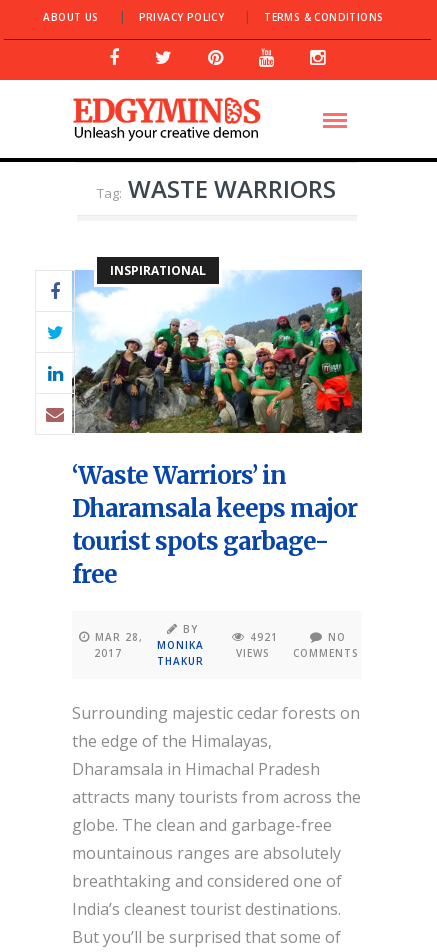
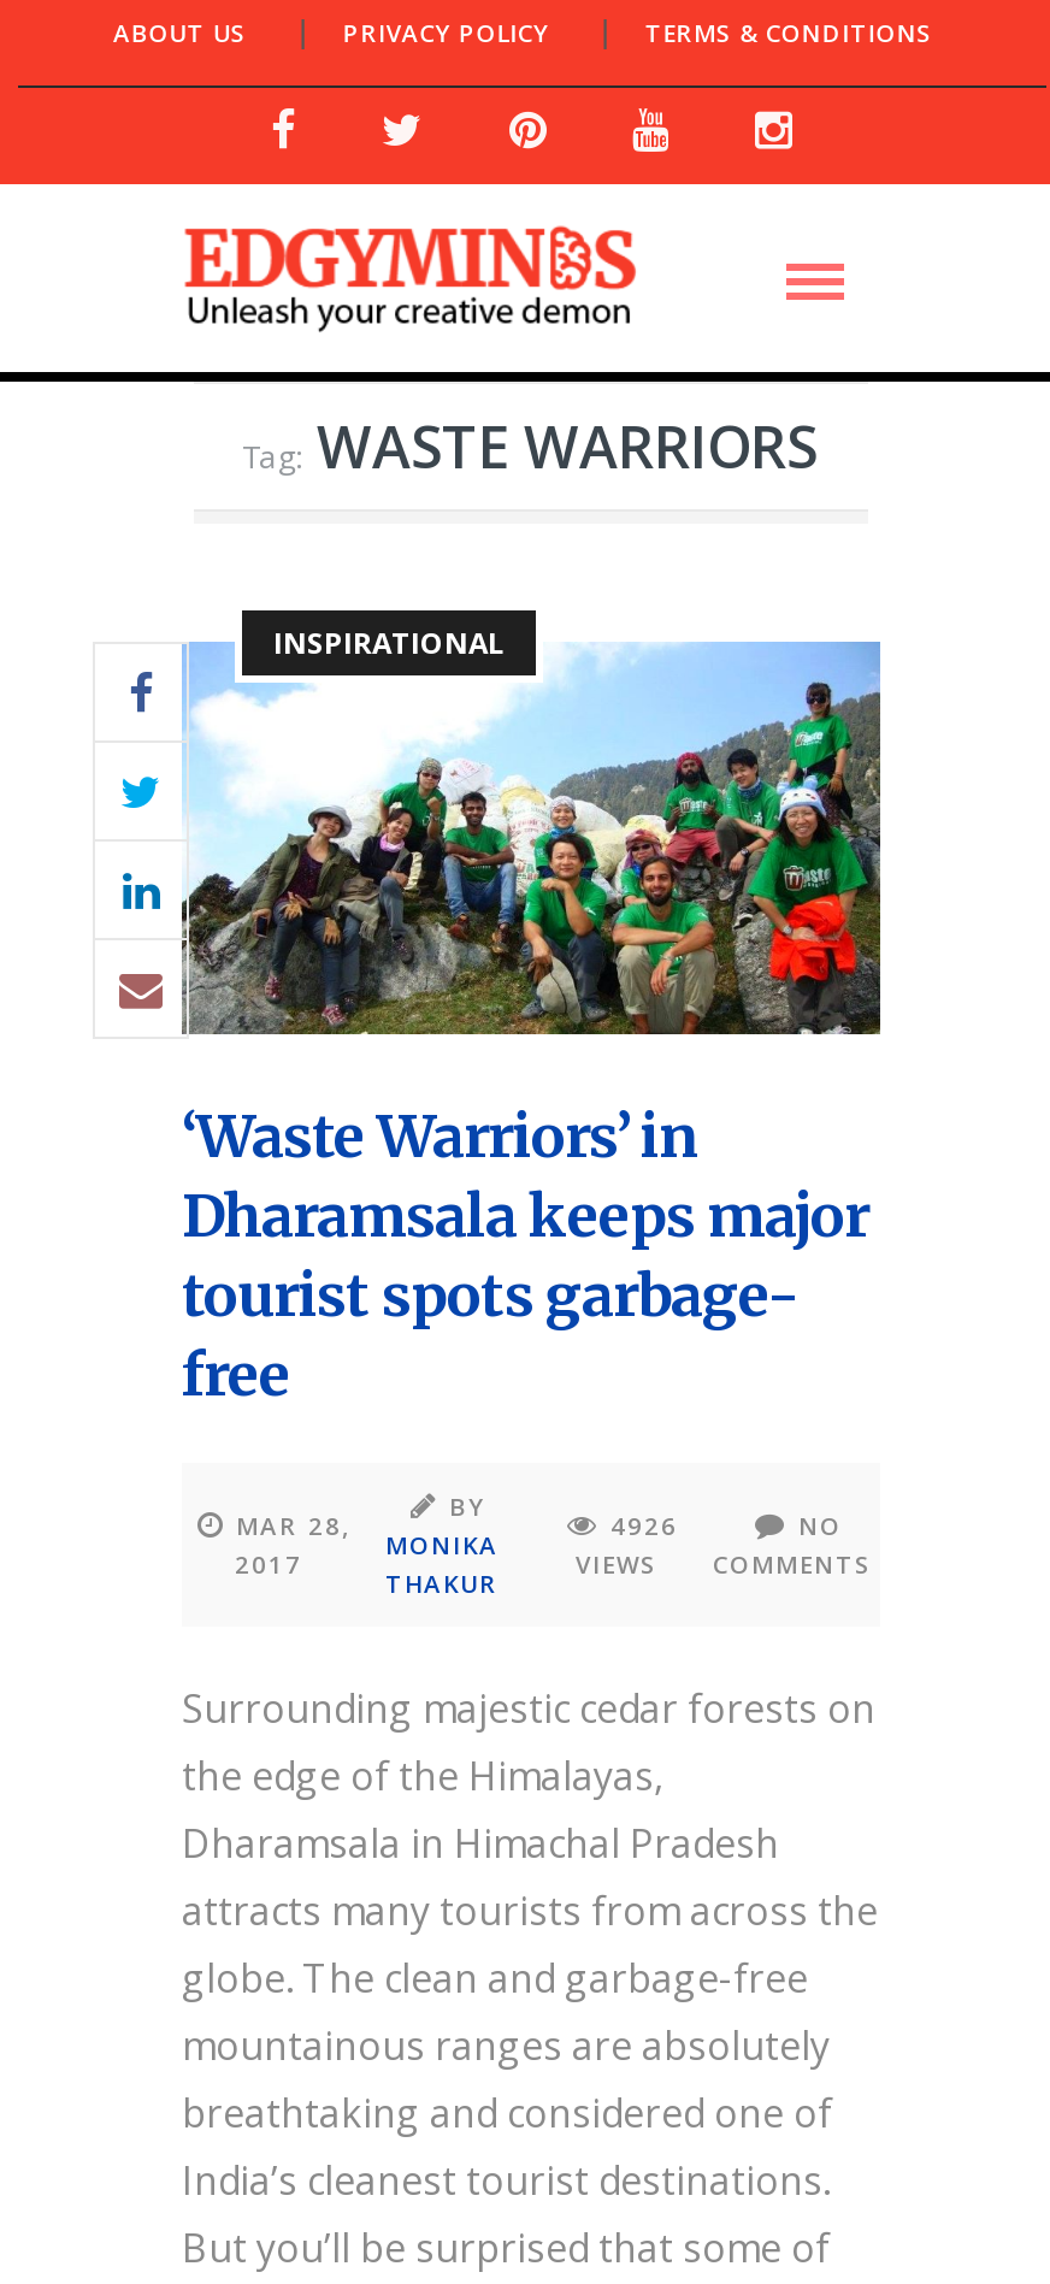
- 4921
+ 4926
